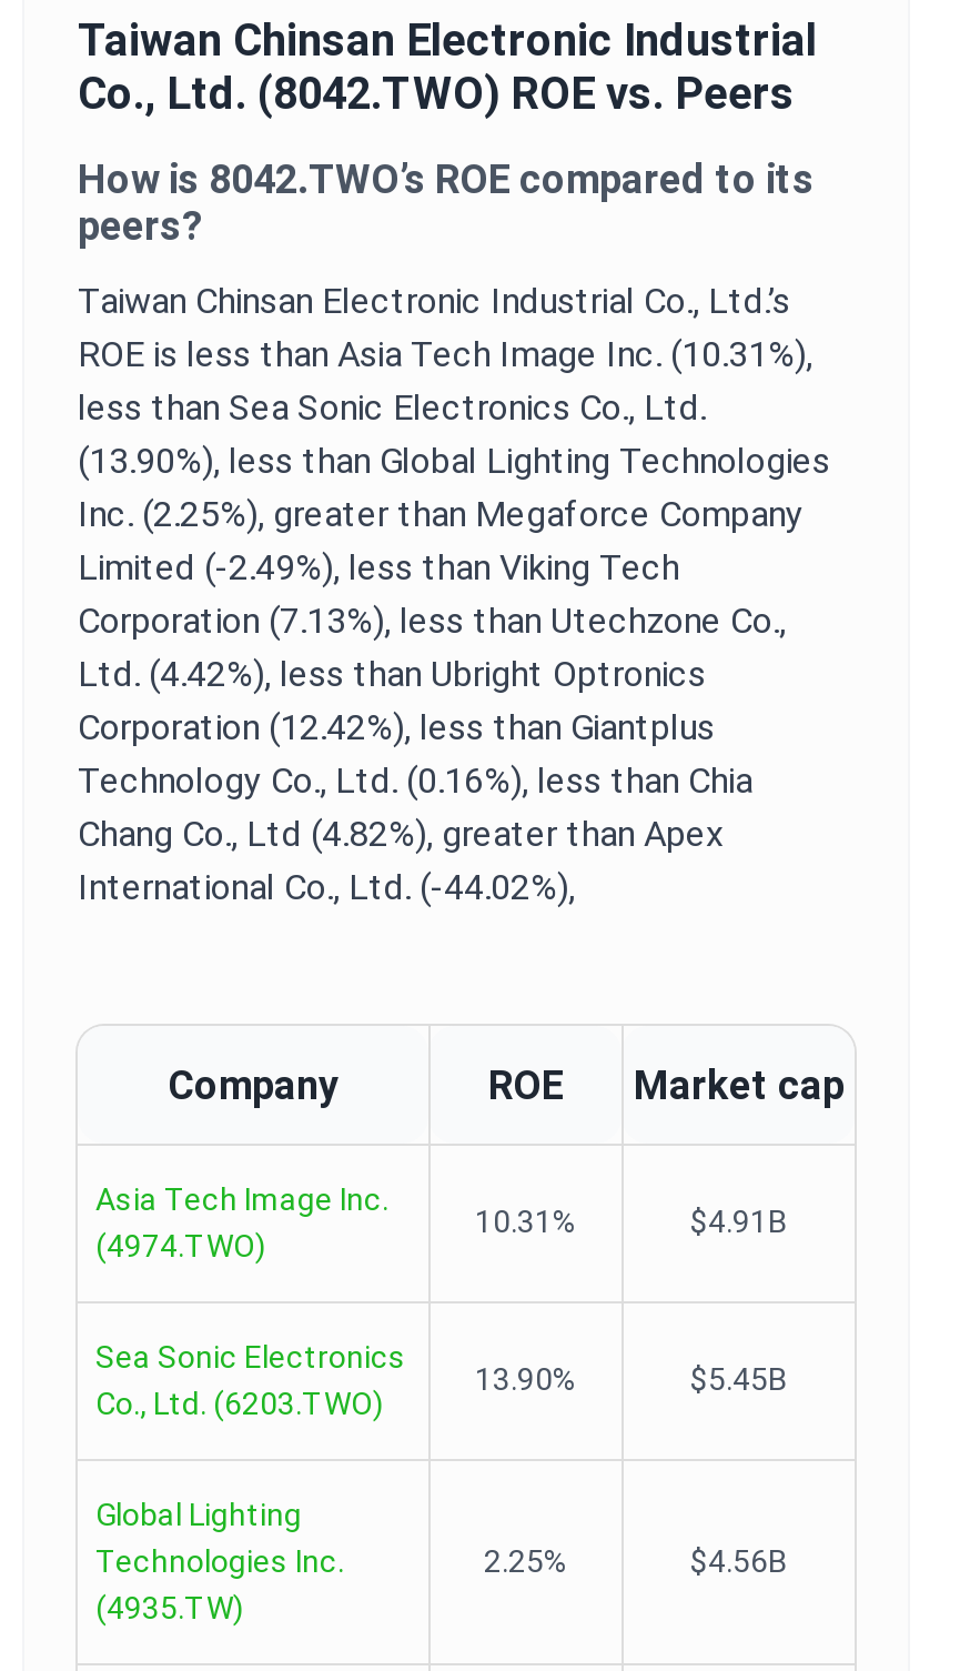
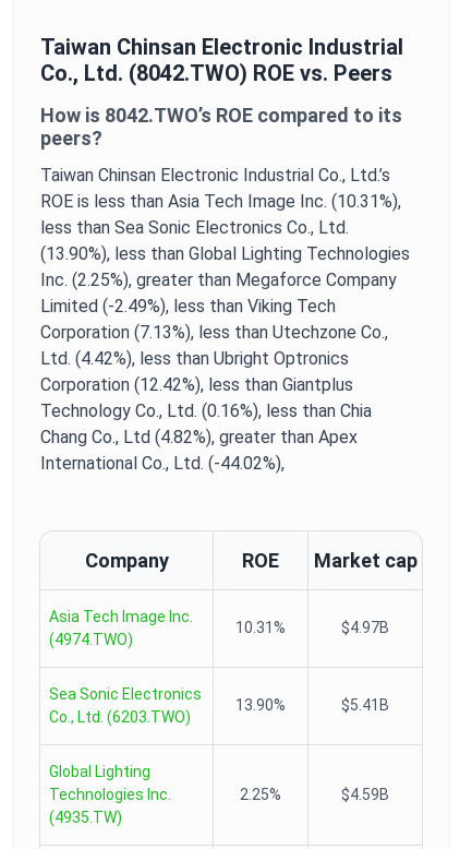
- $4.91B
+ $4.97B

- $5.45B
+ $5.41B

- $4.56B
+ $4.59B
